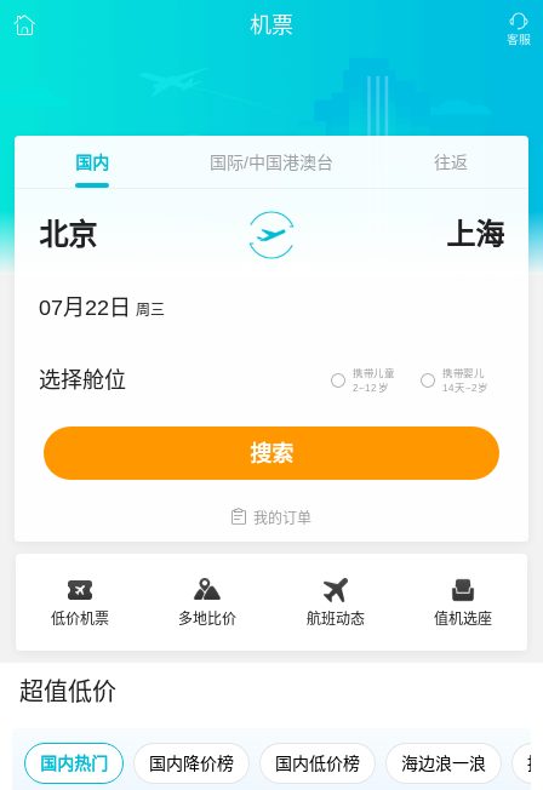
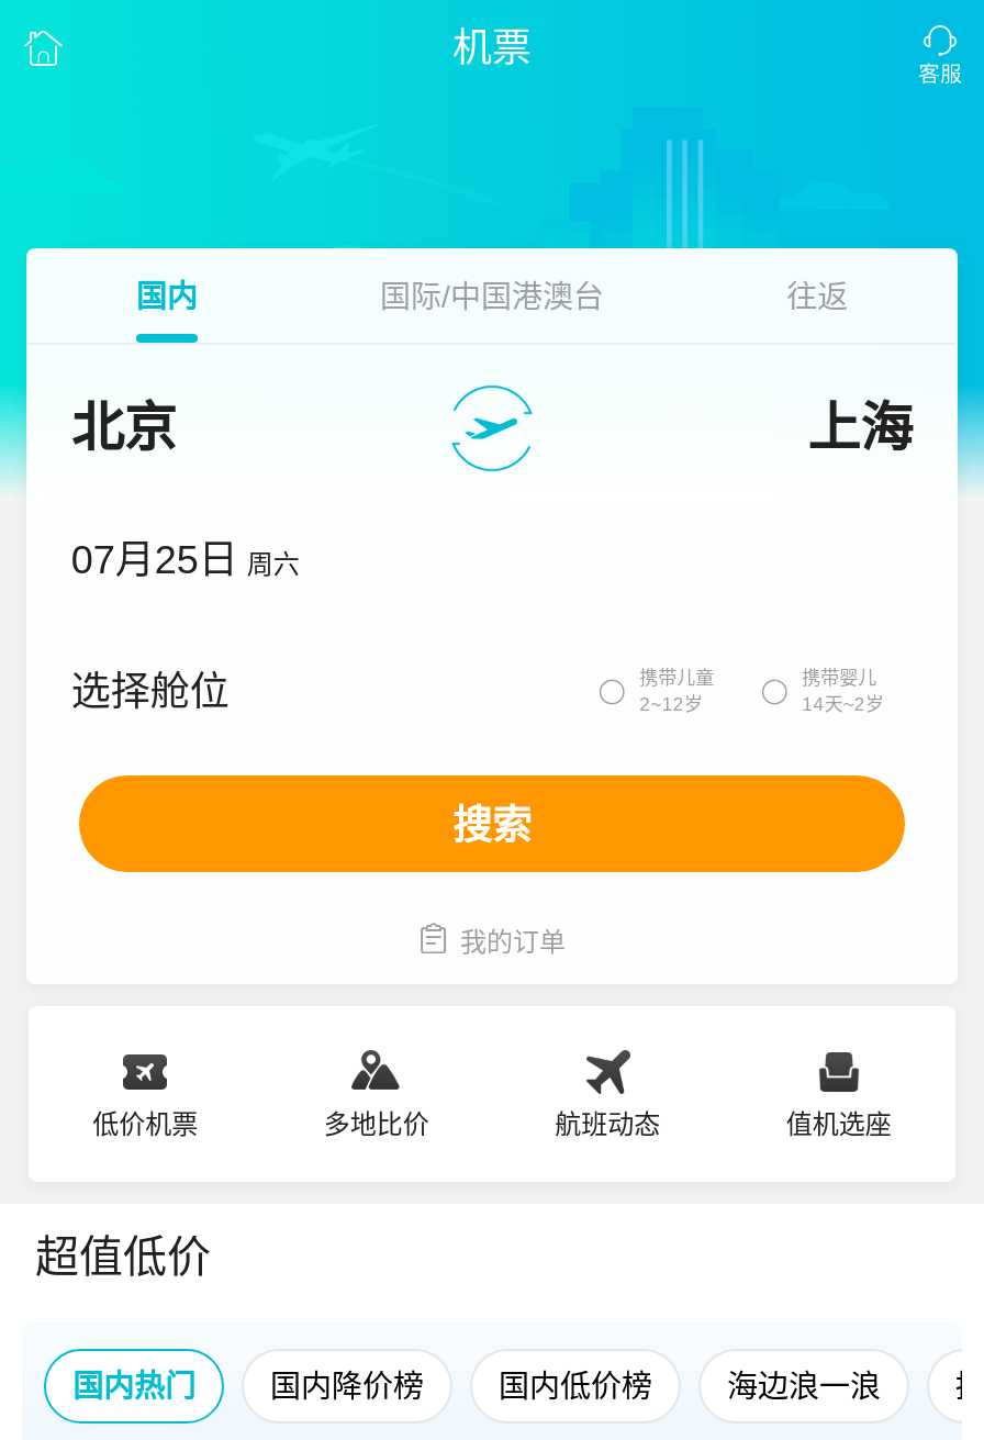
- 07月22日 周三
+ 07月25日 周六
